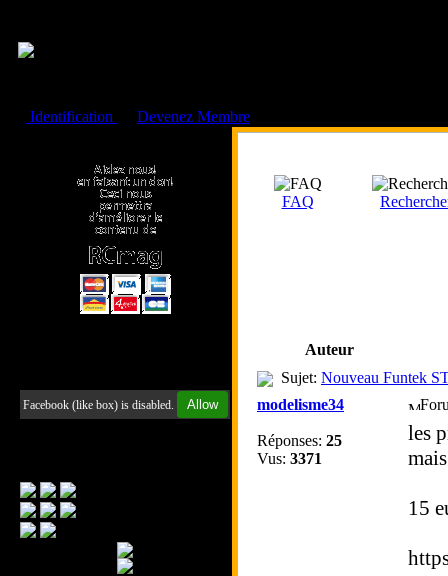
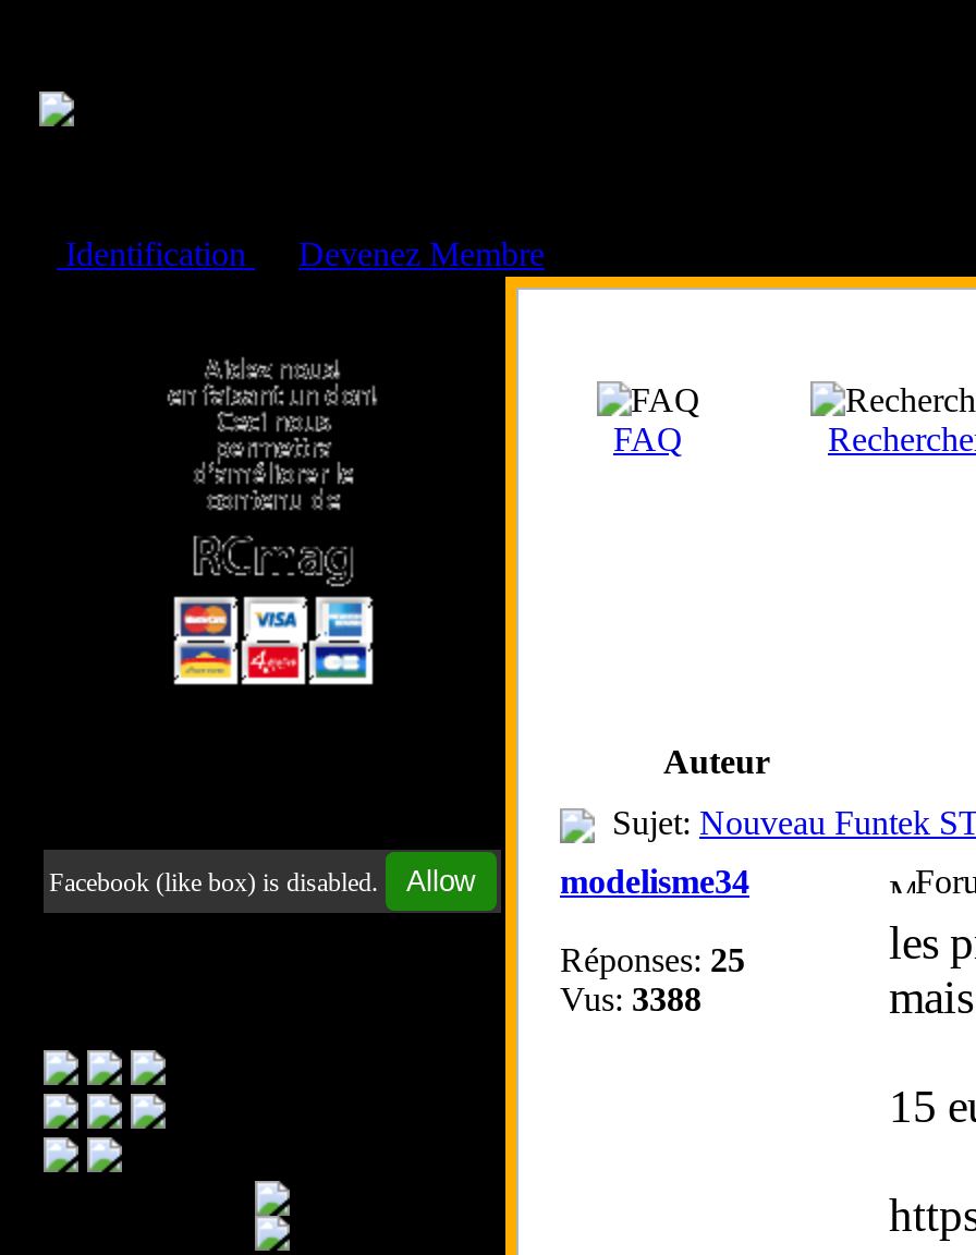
- Vus: 3371
+ Vus: 3388
